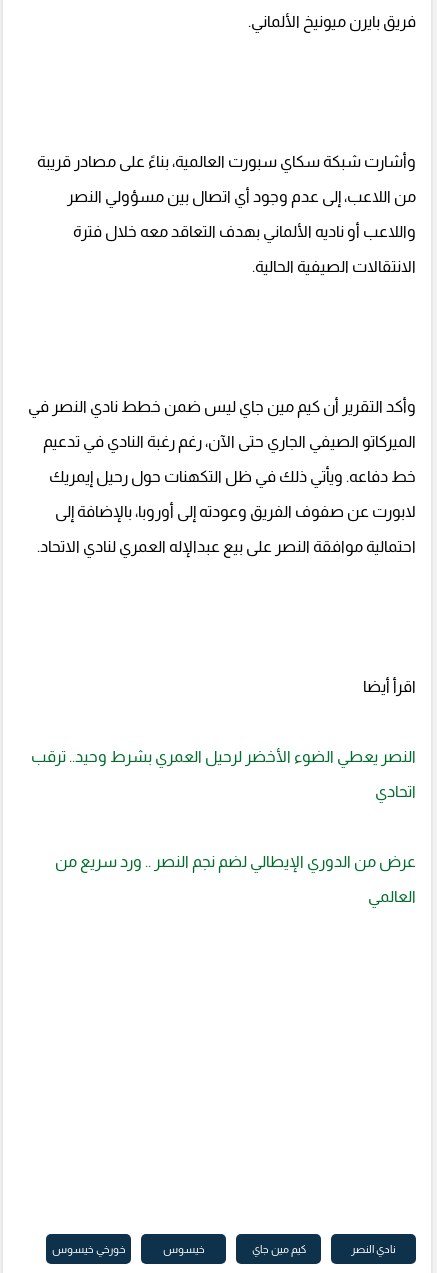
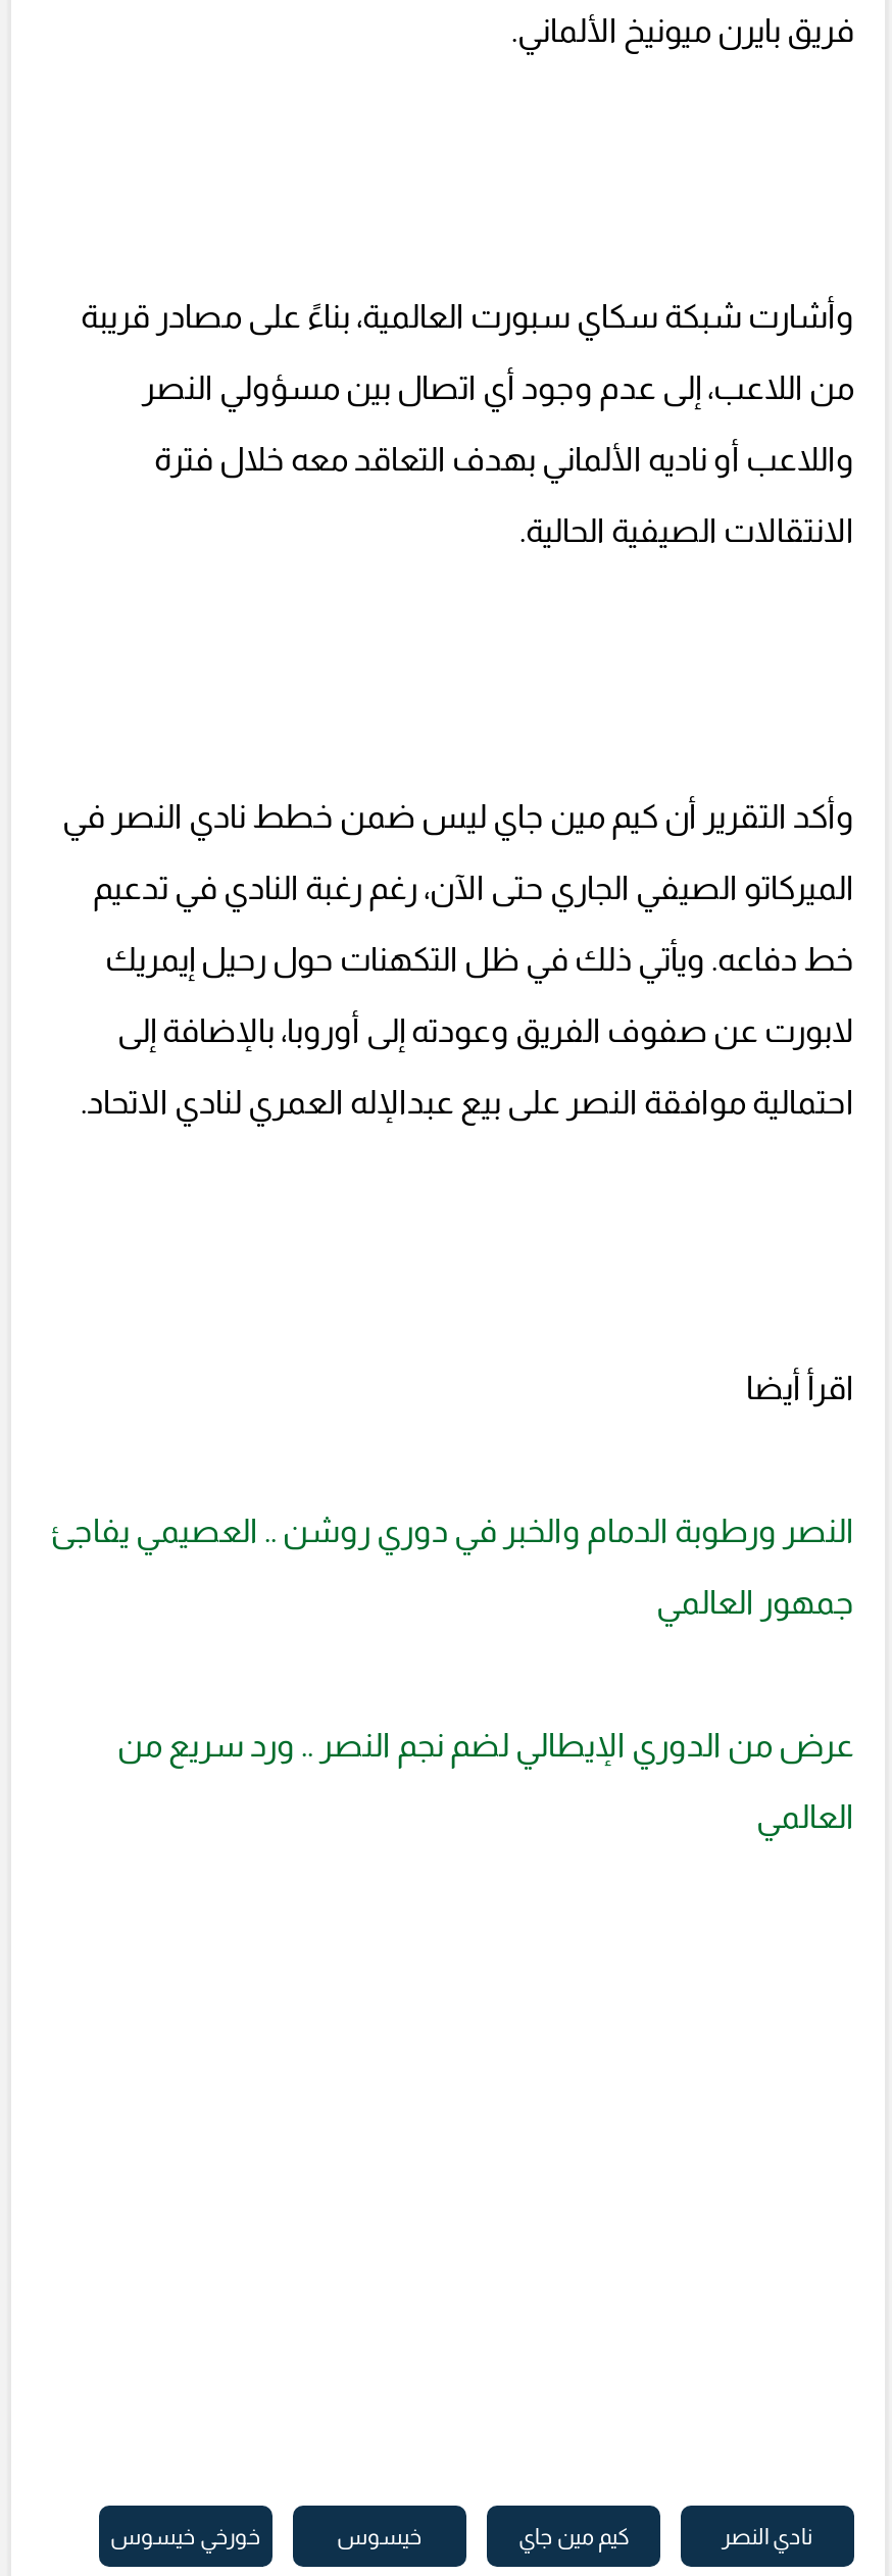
- النصر يعطي الضوء الأخضر لرحيل العمري بشرط وحيد.. ترقب
+ النصر ورطوبة الدمام والخبر في دوري روشن .. العصيمي يفاجئ

- اتحادي
+ جمهور العالمي
